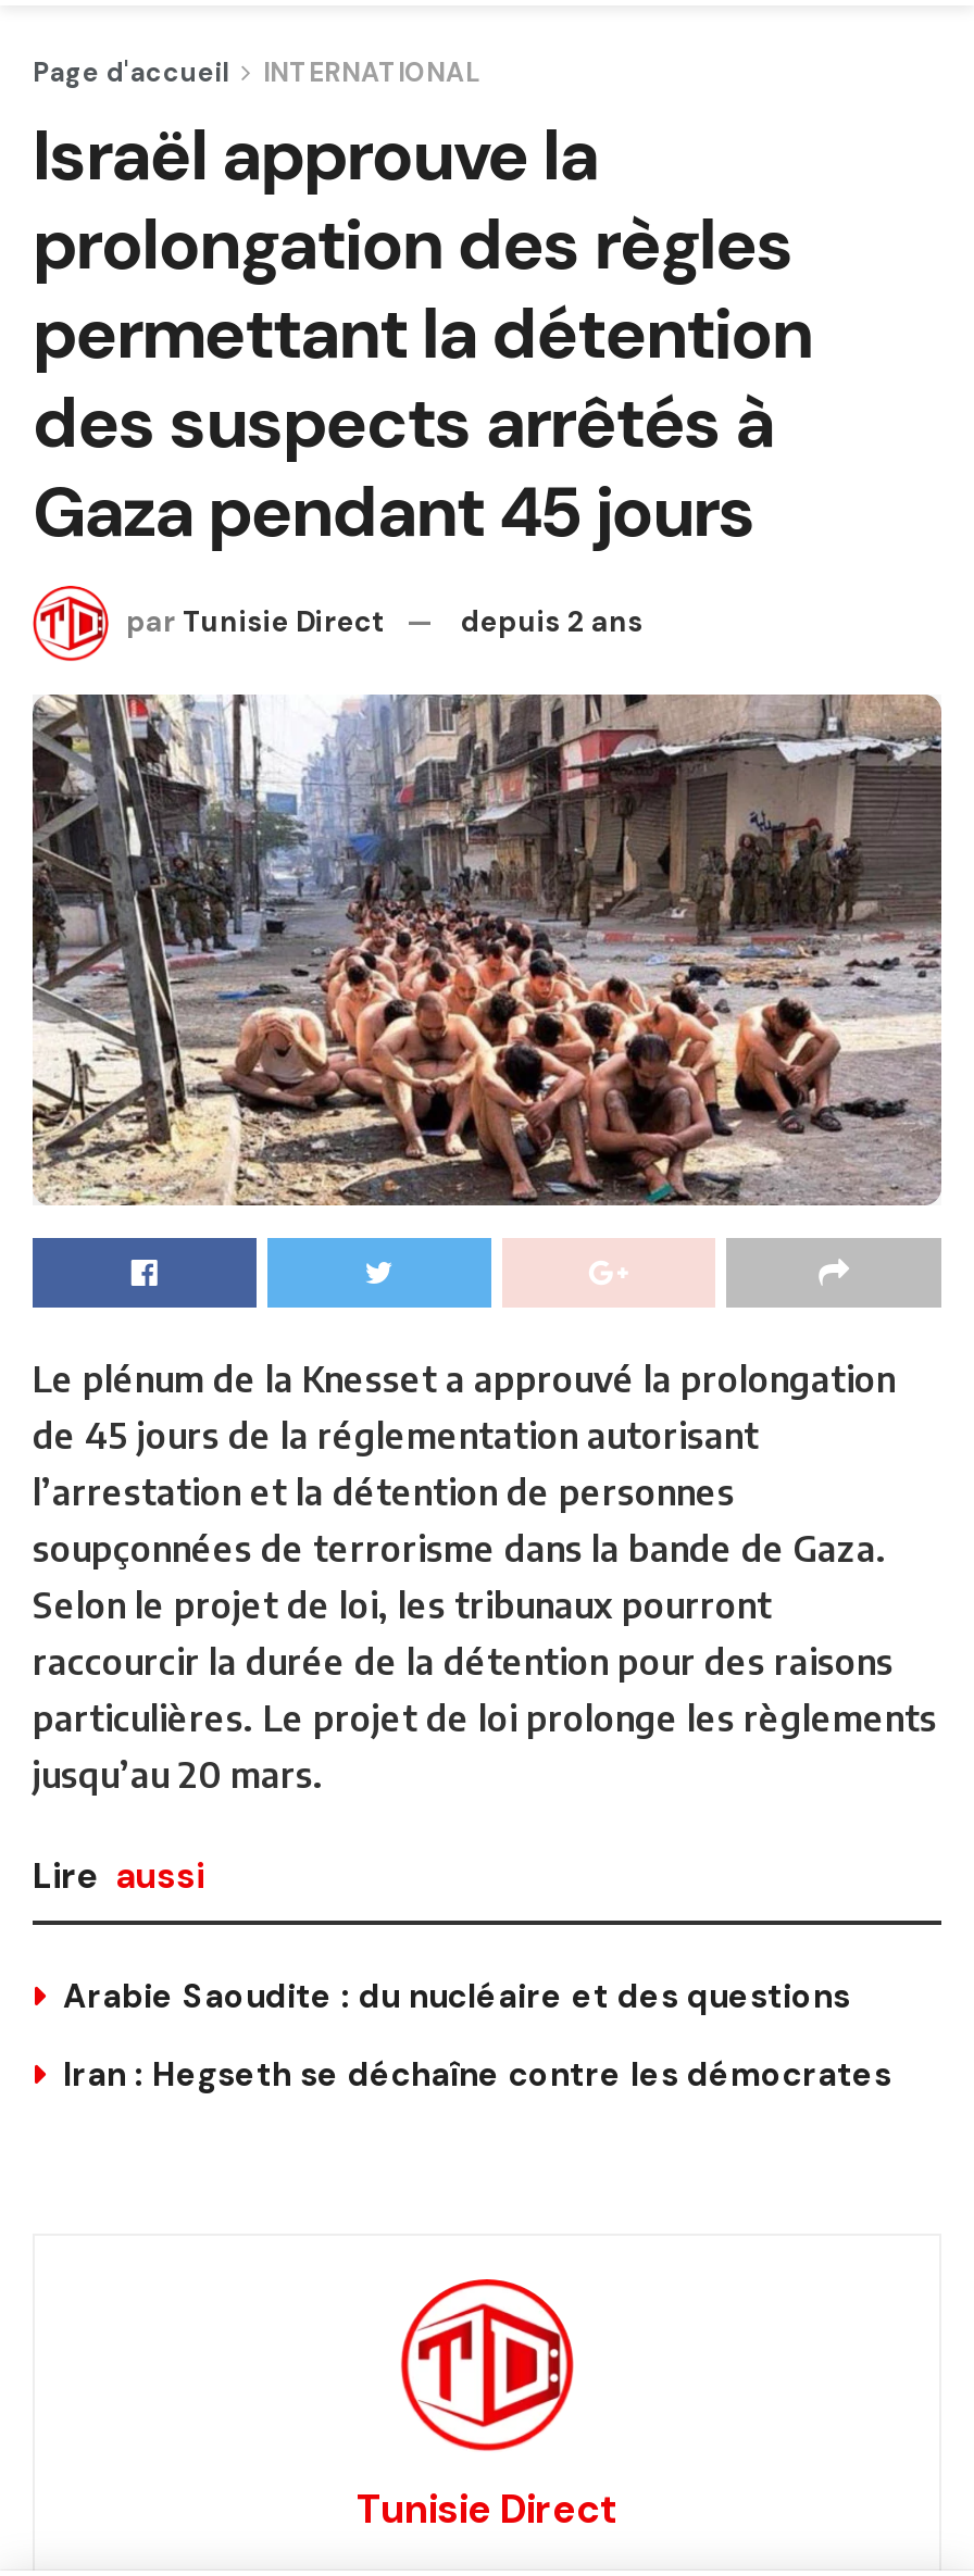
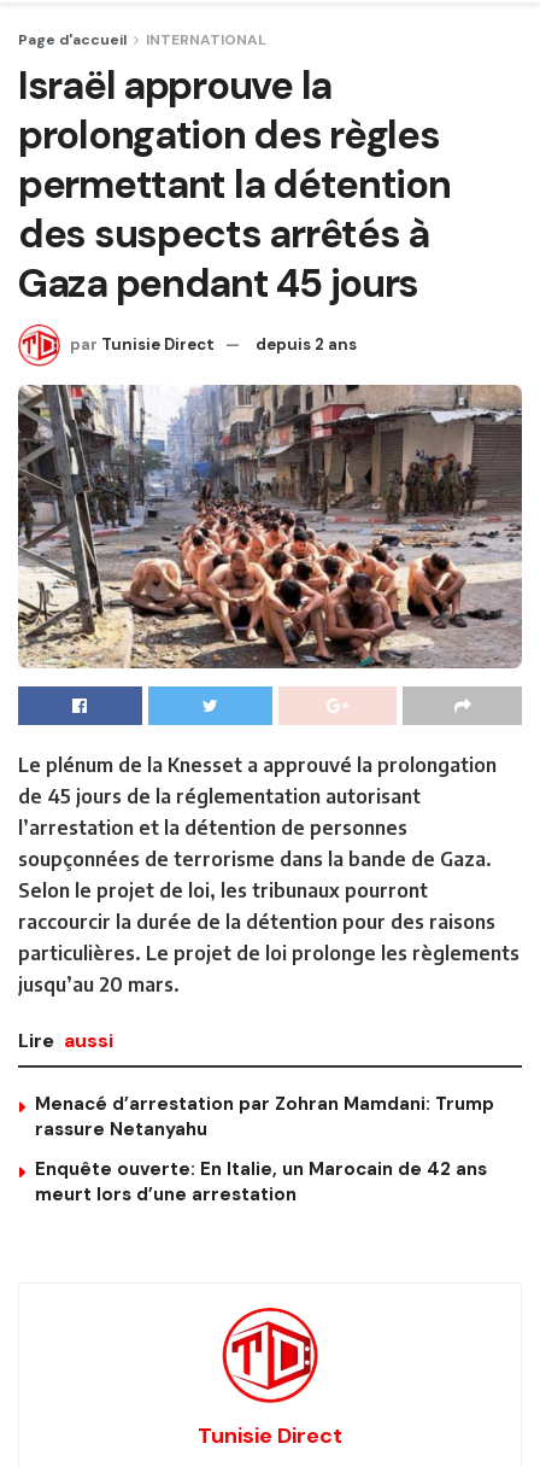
- Arabie Saoudite : du nucléaire et des questions
+ Menacé d’arrestation par Zohran Mamdani: Trump
+ rassure Netanyahu

- Iran : Hegseth se déchaîne contre les démocrates
+ Enquête ouverte: En Italie, un Marocain de 42 ans
+ meurt lors d’une arrestation
